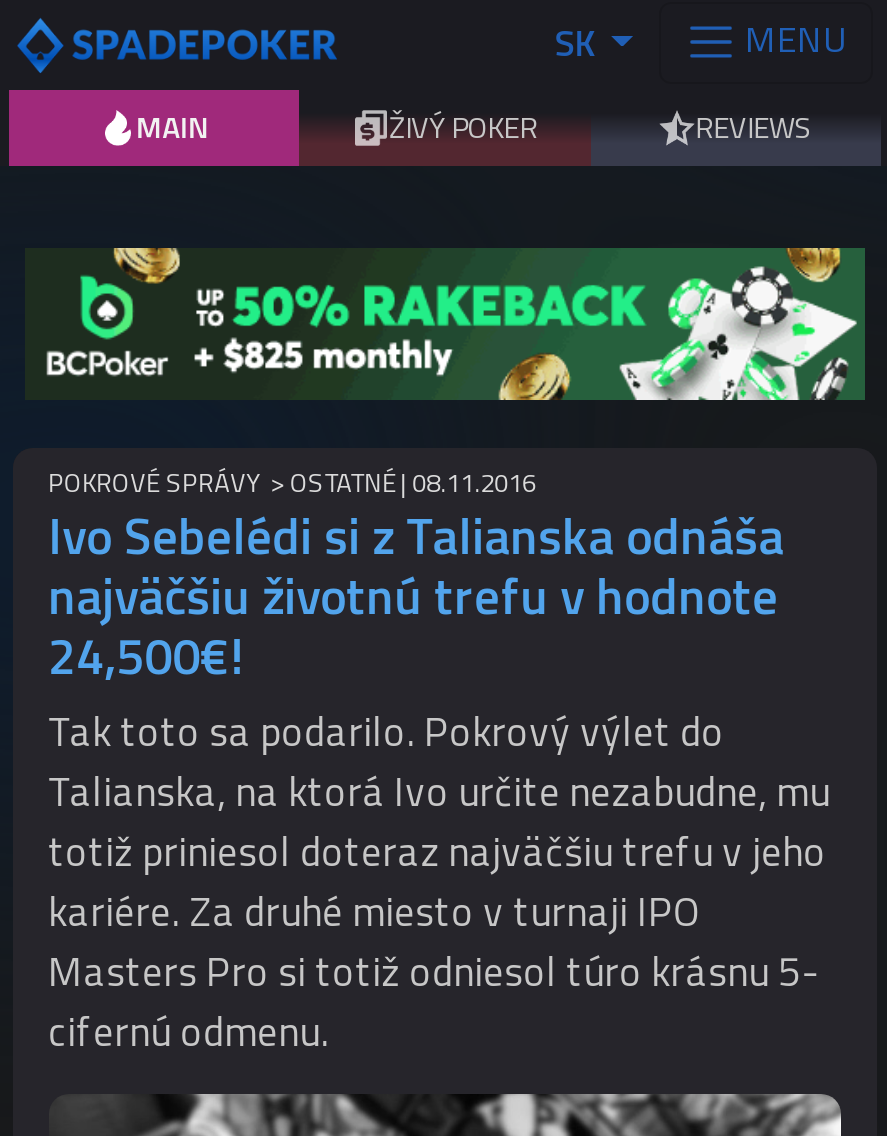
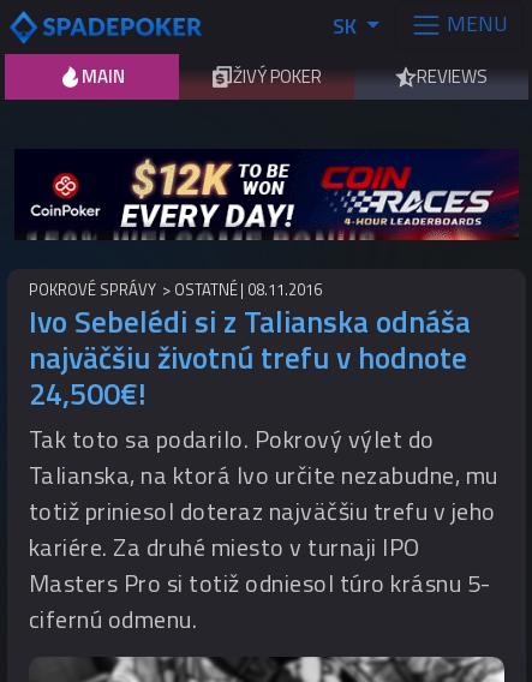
- [image]
+ [image]
